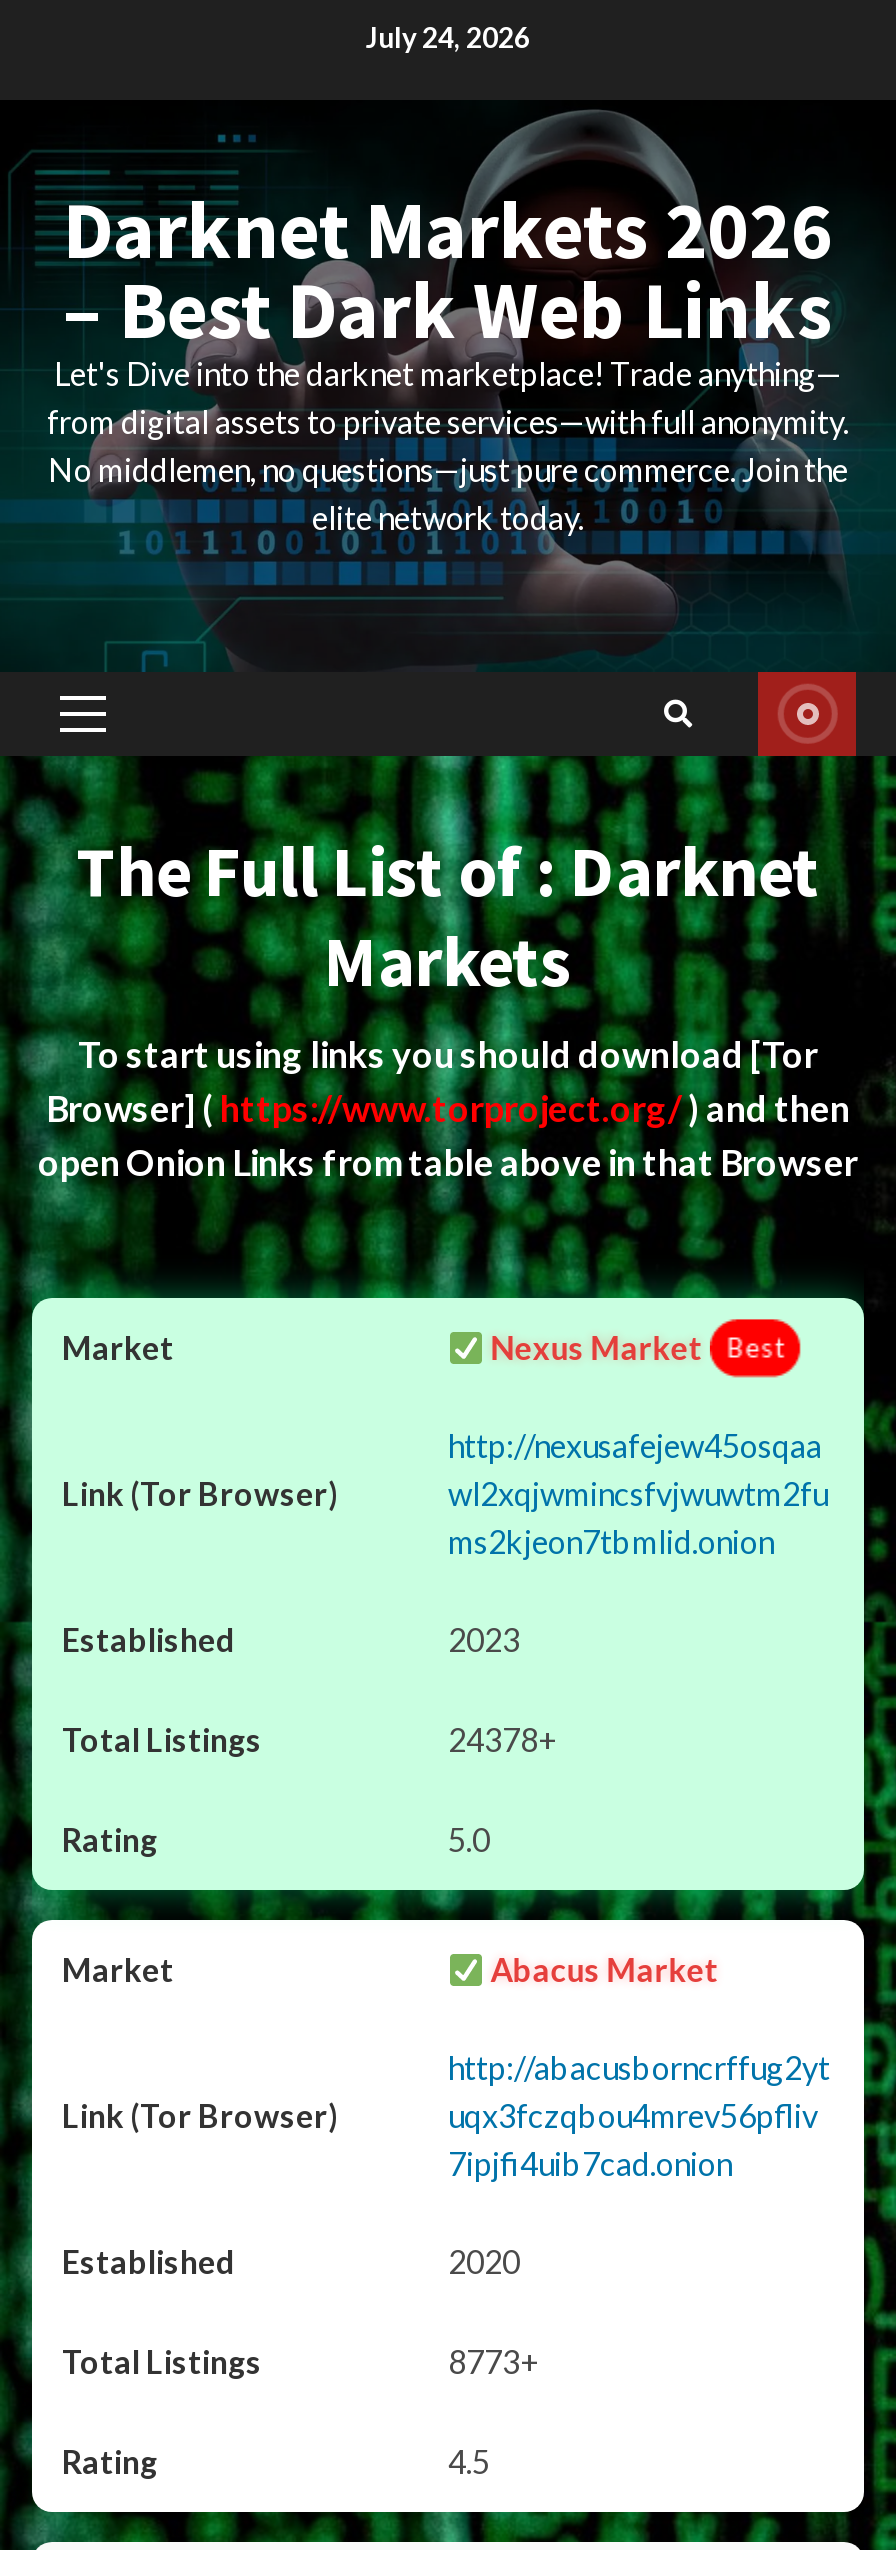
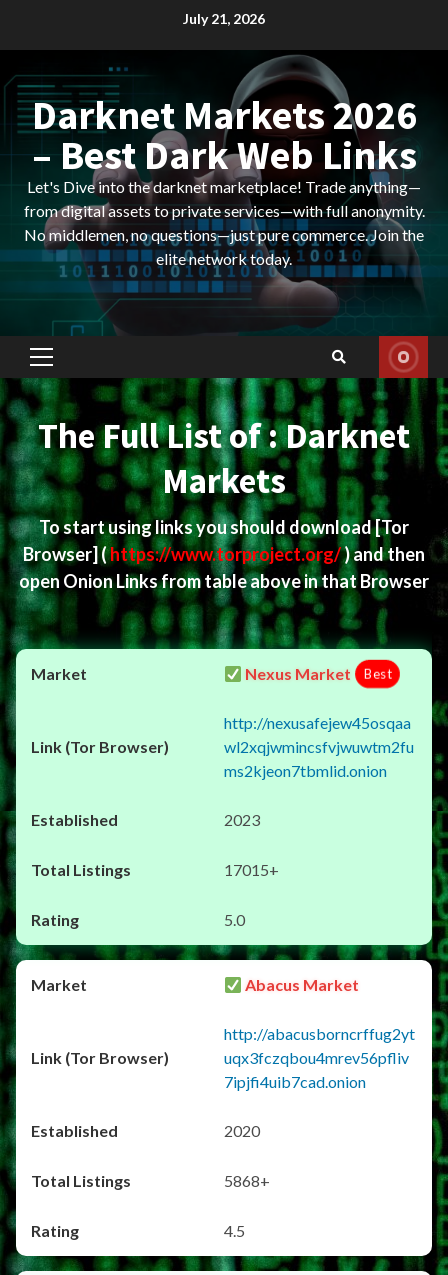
- July 24, 2026
+ July 21, 2026

- 24378+
+ 17015+

- 8773+
+ 5868+
